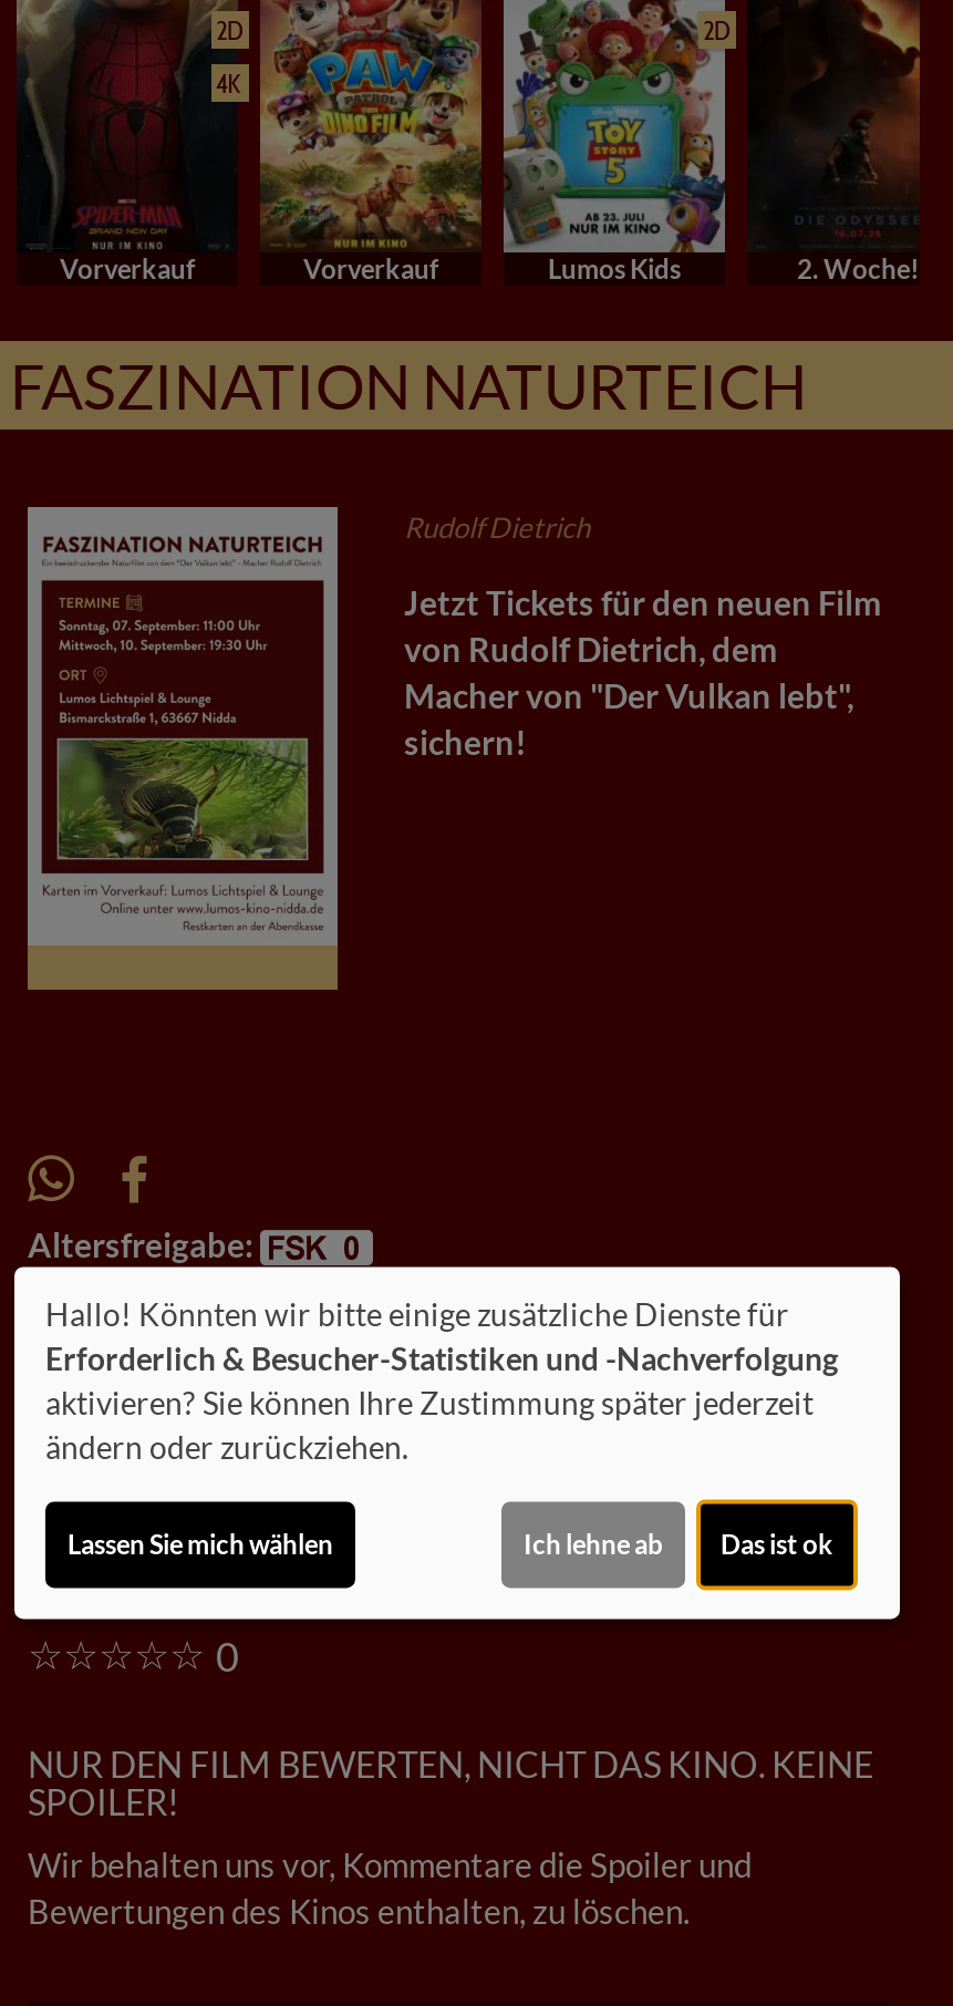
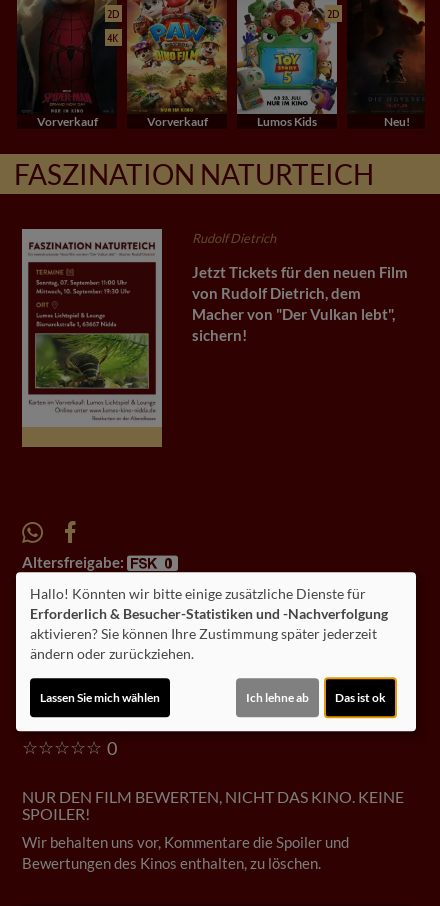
- 2. Woche!
+ Neu!
